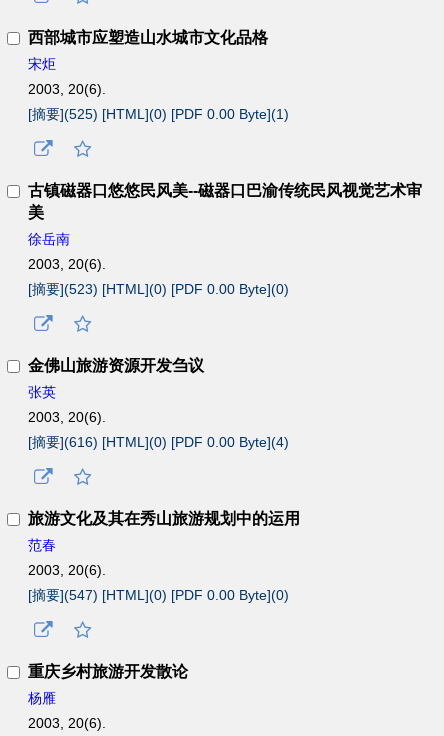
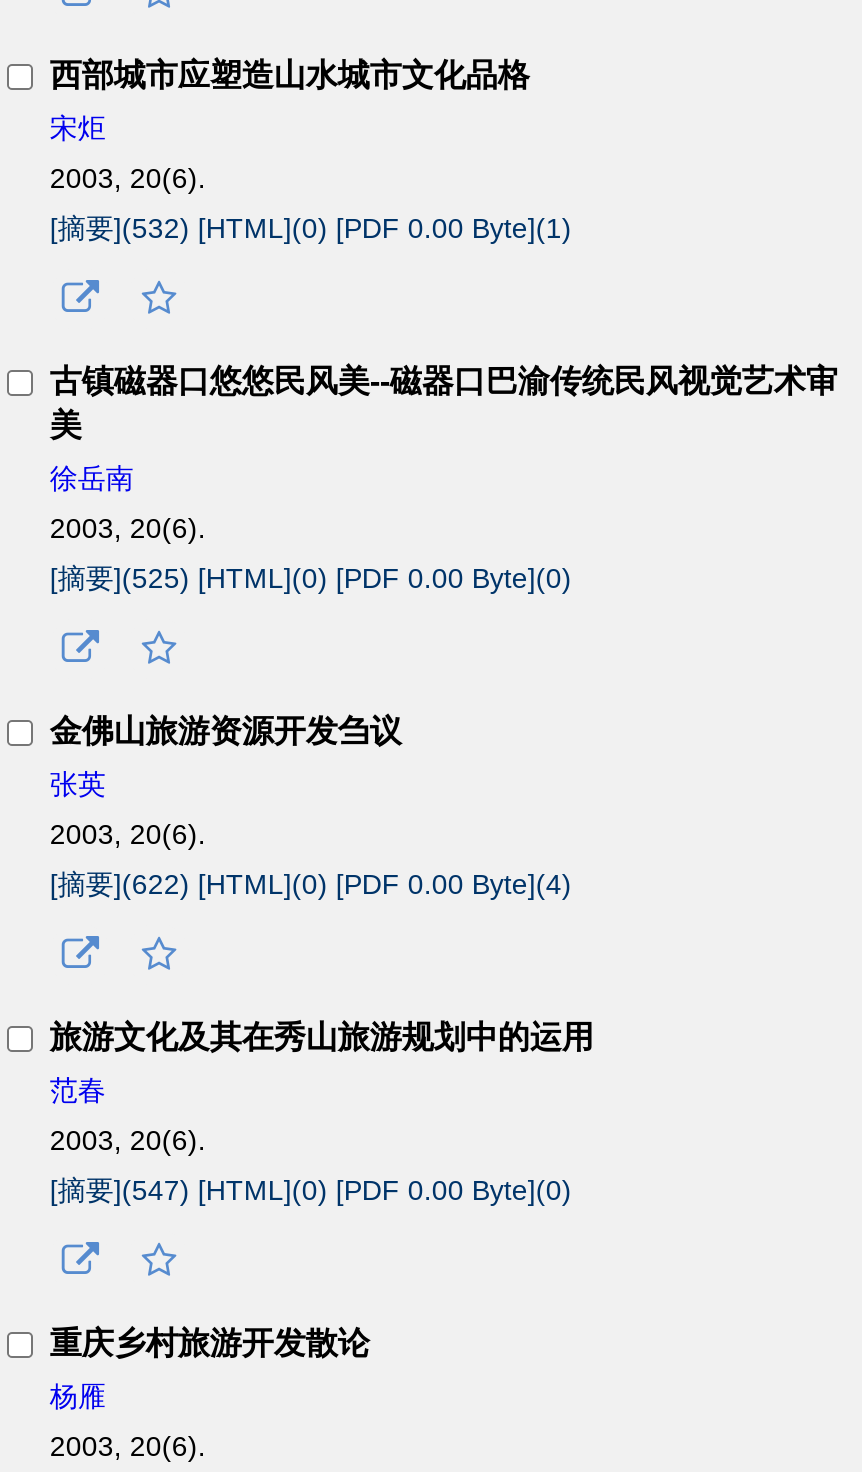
- [摘要](525) [HTML](0) [PDF 0.00 Byte](1)
+ [摘要](532) [HTML](0) [PDF 0.00 Byte](1)

- [摘要](523) [HTML](0) [PDF 0.00 Byte](0)
+ [摘要](525) [HTML](0) [PDF 0.00 Byte](0)

- [摘要](616) [HTML](0) [PDF 0.00 Byte](4)
+ [摘要](622) [HTML](0) [PDF 0.00 Byte](4)
